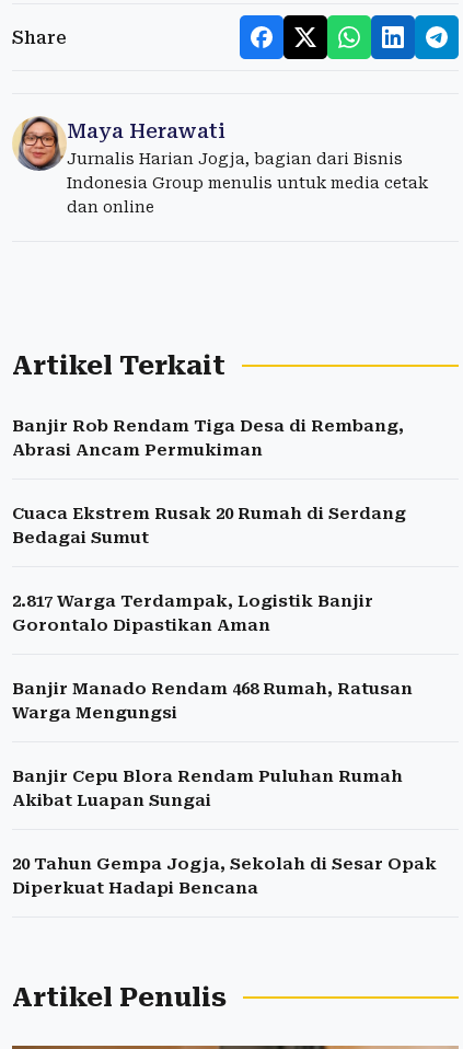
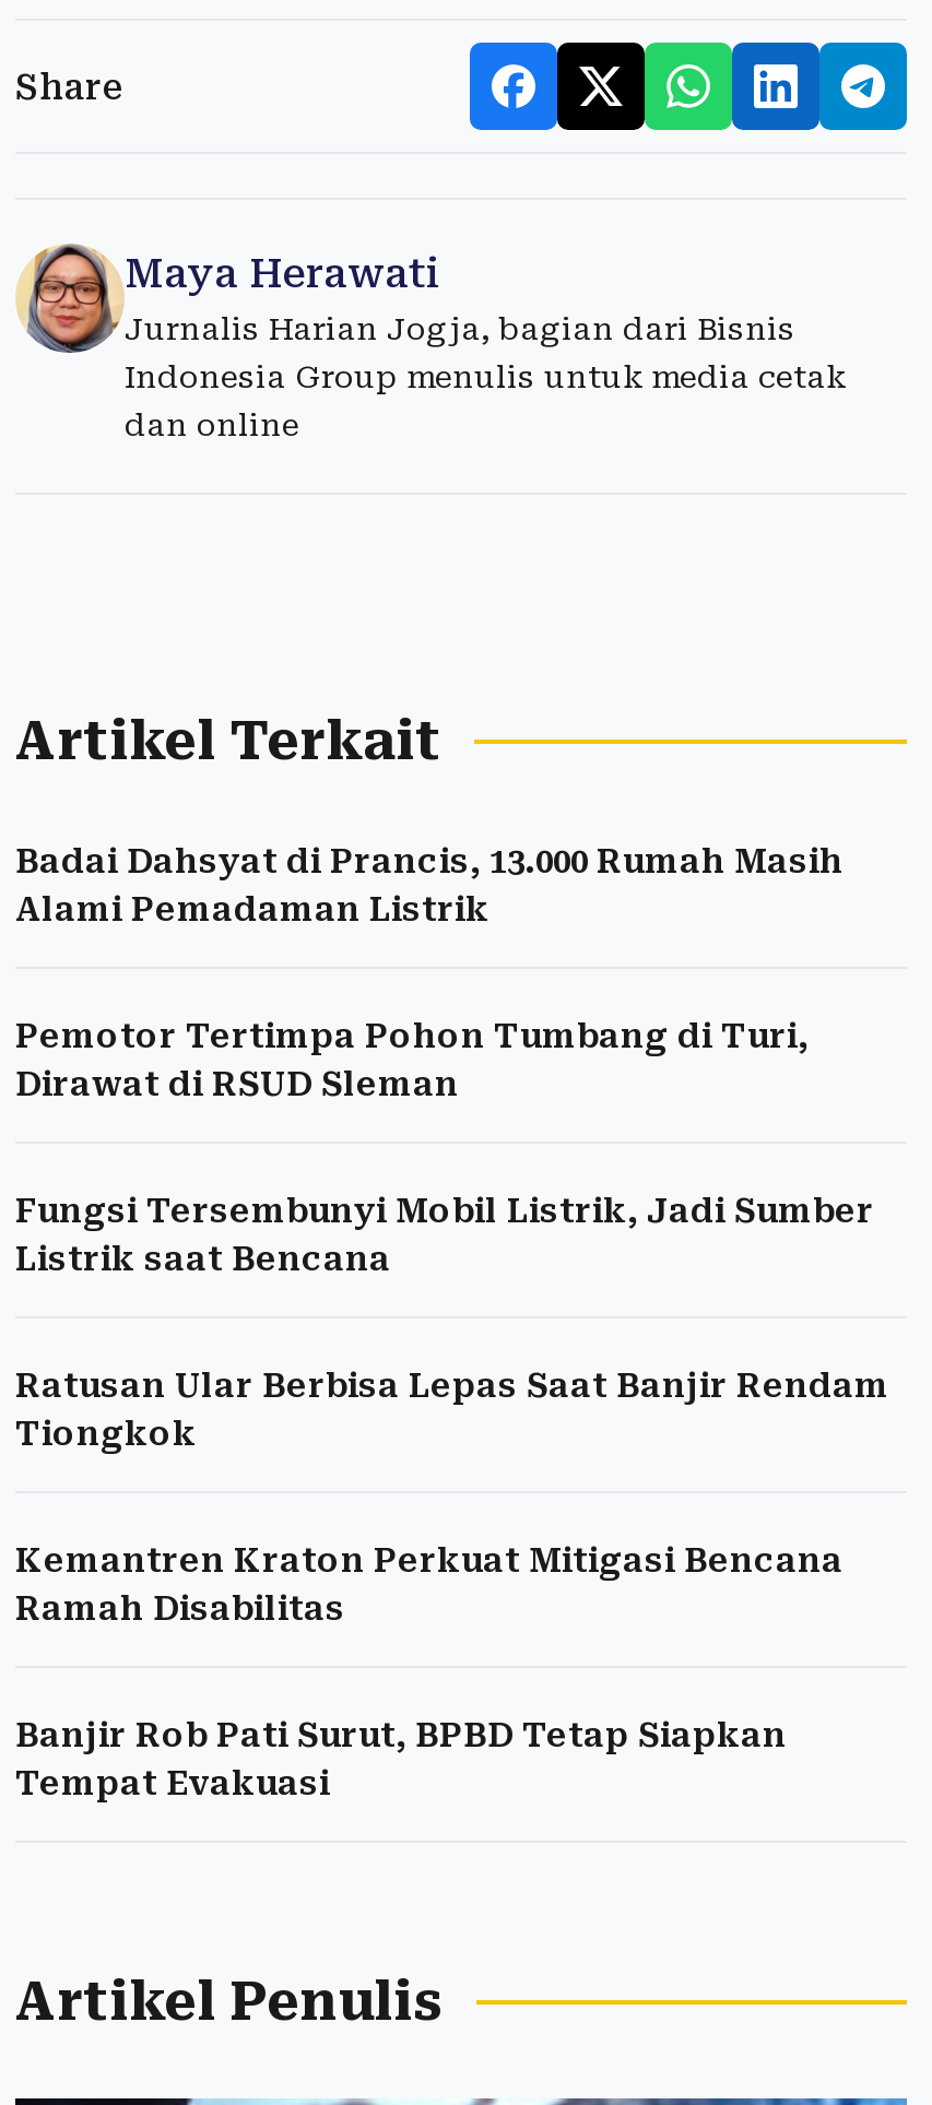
- Banjir Rob Rendam Tiga Desa di Rembang,
- Abrasi Ancam Permukiman
+ Badai Dahsyat di Prancis, 13.000 Rumah Masih
+ Alami Pemadaman Listrik

- Cuaca Ekstrem Rusak 20 Rumah di Serdang
- Bedagai Sumut
+ Pemotor Tertimpa Pohon Tumbang di Turi,
+ Dirawat di RSUD Sleman

- 2.817 Warga Terdampak, Logistik Banjir
- Gorontalo Dipastikan Aman
+ Fungsi Tersembunyi Mobil Listrik, Jadi Sumber
+ Listrik saat Bencana

- Banjir Manado Rendam 468 Rumah, Ratusan
- Warga Mengungsi
+ Ratusan Ular Berbisa Lepas Saat Banjir Rendam
+ Tiongkok

- Banjir Cepu Blora Rendam Puluhan Rumah
- Akibat Luapan Sungai
+ Kemantren Kraton Perkuat Mitigasi Bencana
+ Ramah Disabilitas

- 20 Tahun Gempa Jogja, Sekolah di Sesar Opak
- Diperkuat Hadapi Bencana
+ Banjir Rob Pati Surut, BPBD Tetap Siapkan
+ Tempat Evakuasi
